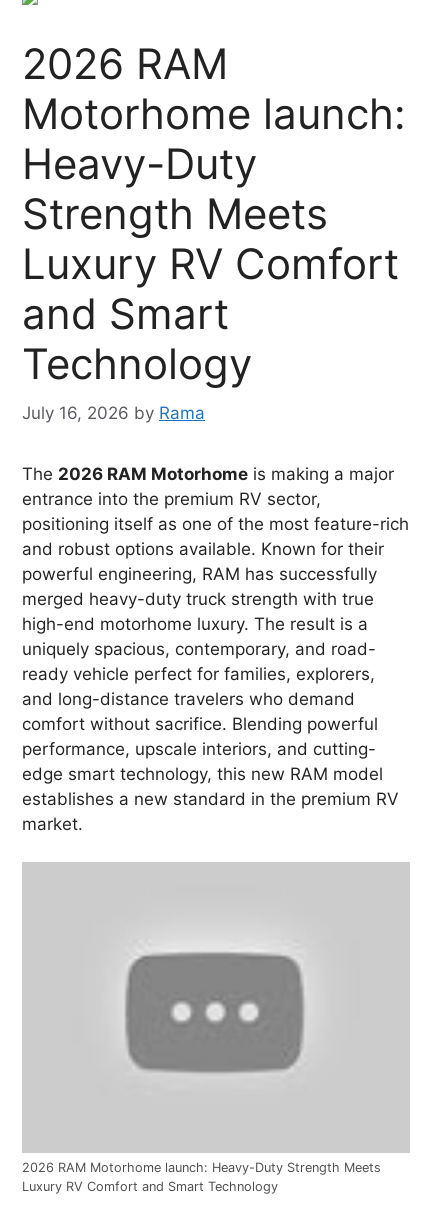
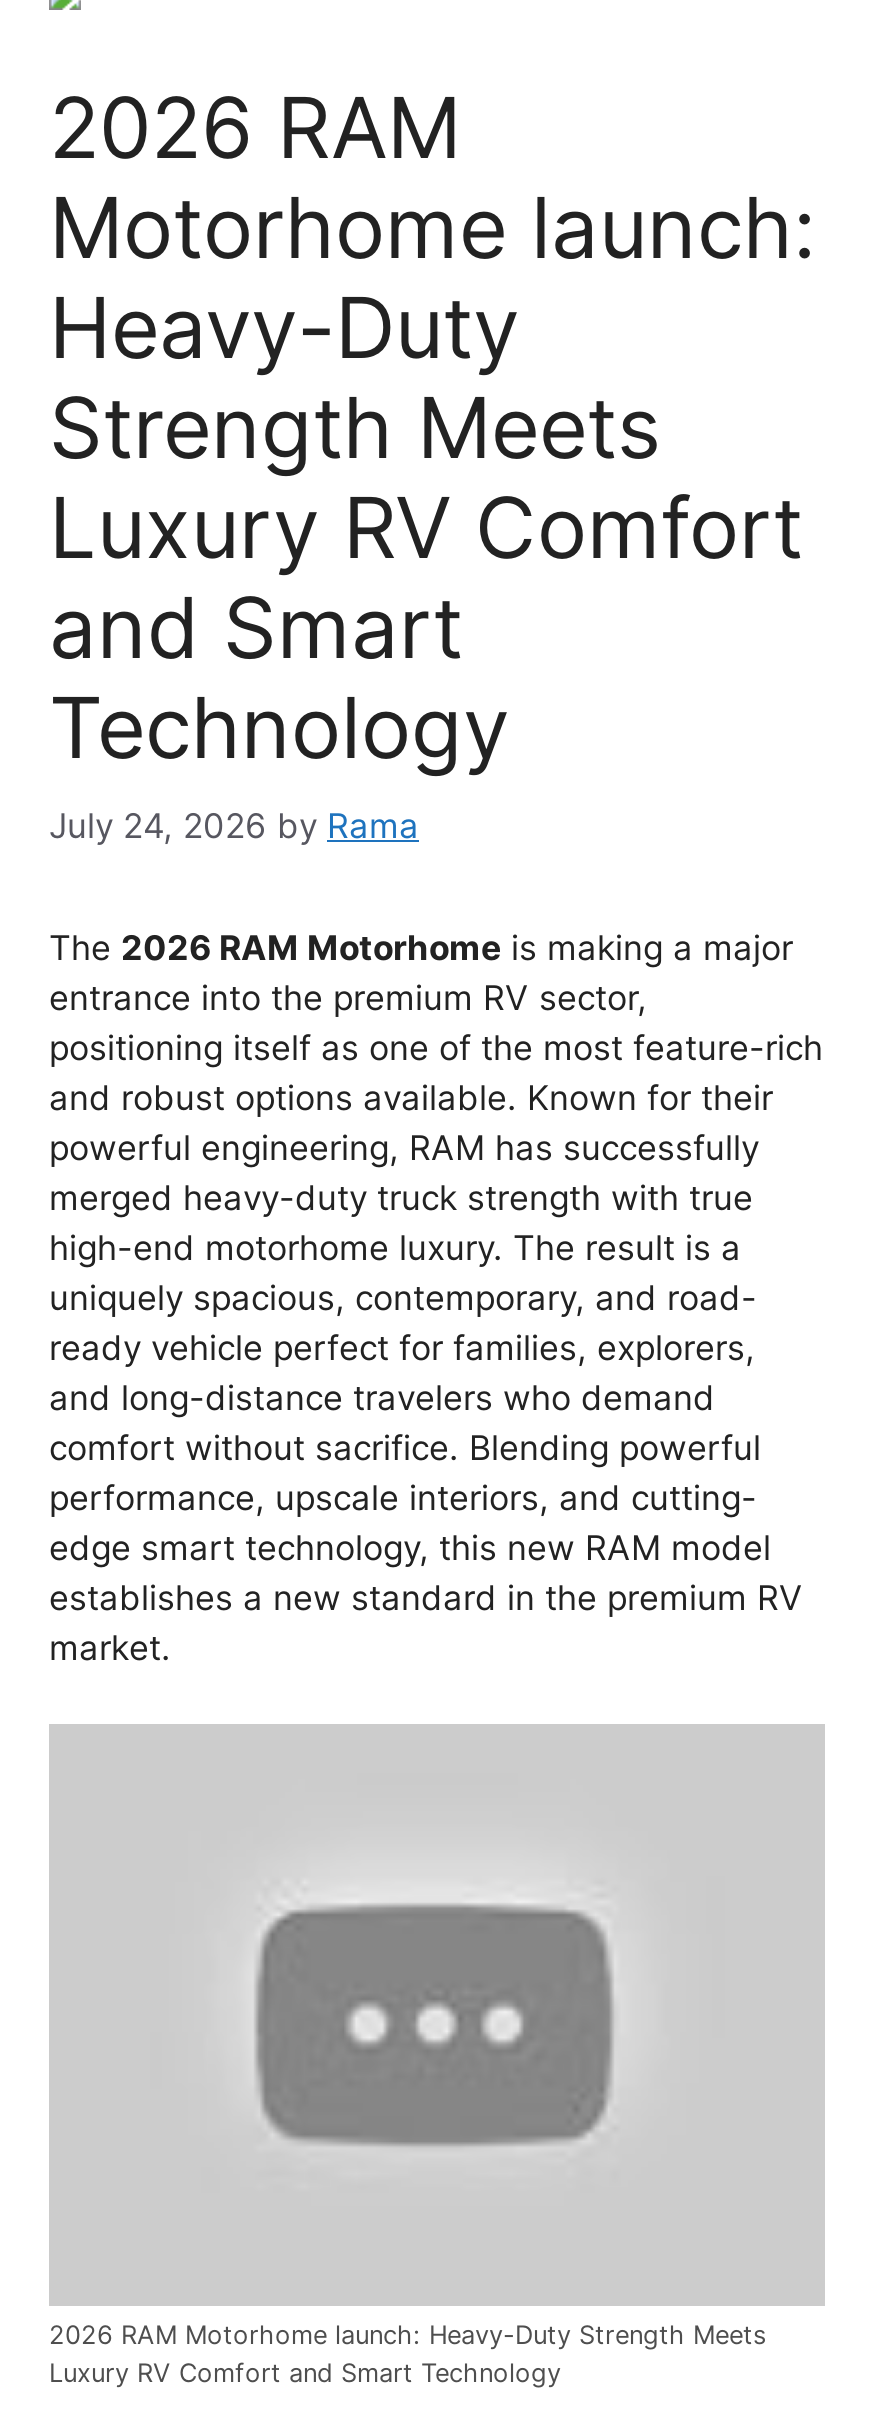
- July 16, 2026 by Rama
+ July 24, 2026 by Rama
